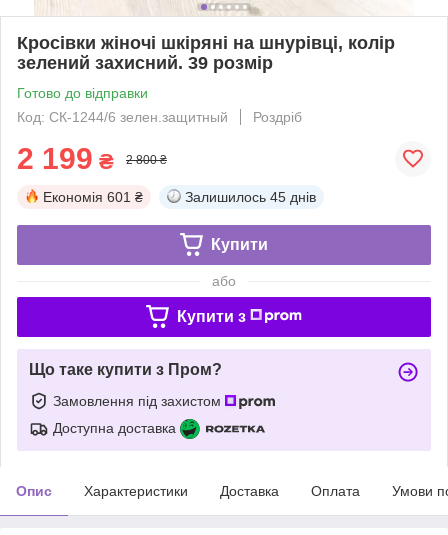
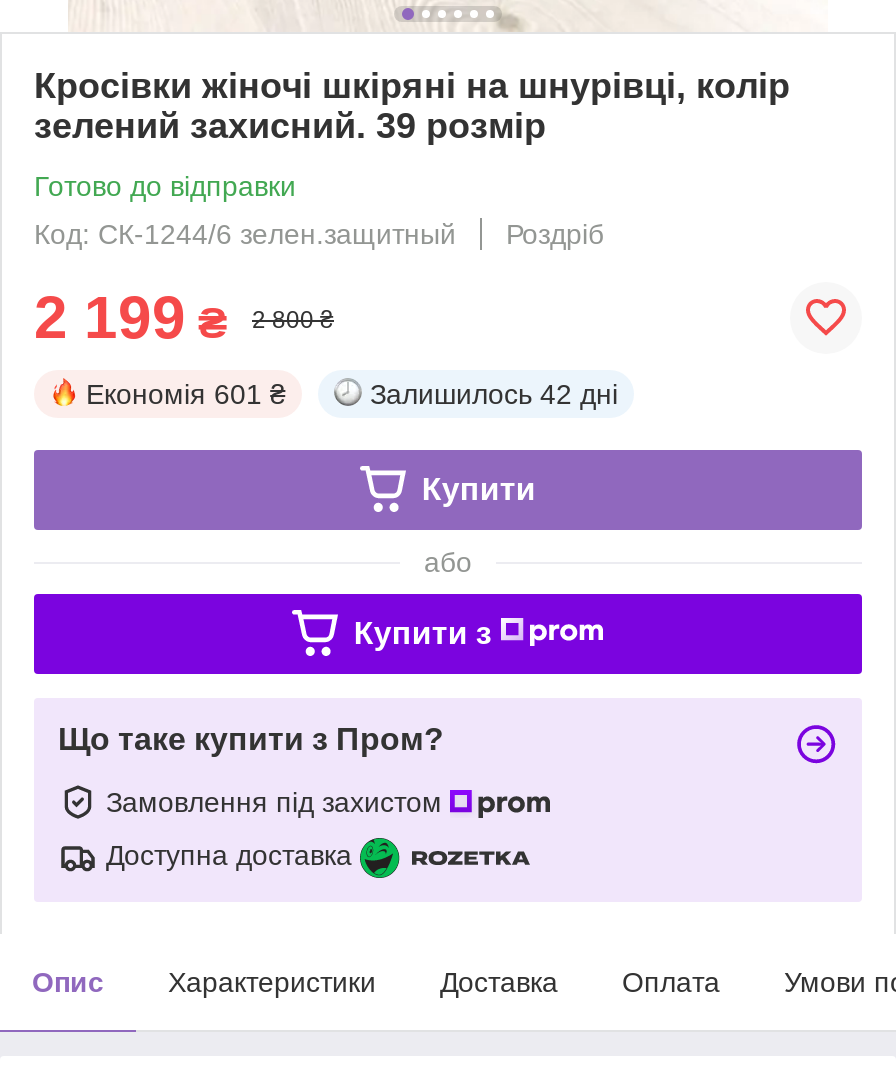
- Залишилось 45 днів
+ Залишилось 42 дні
